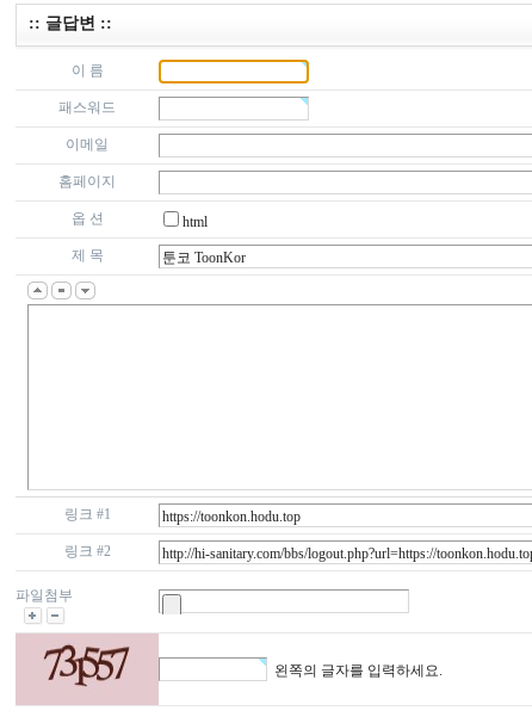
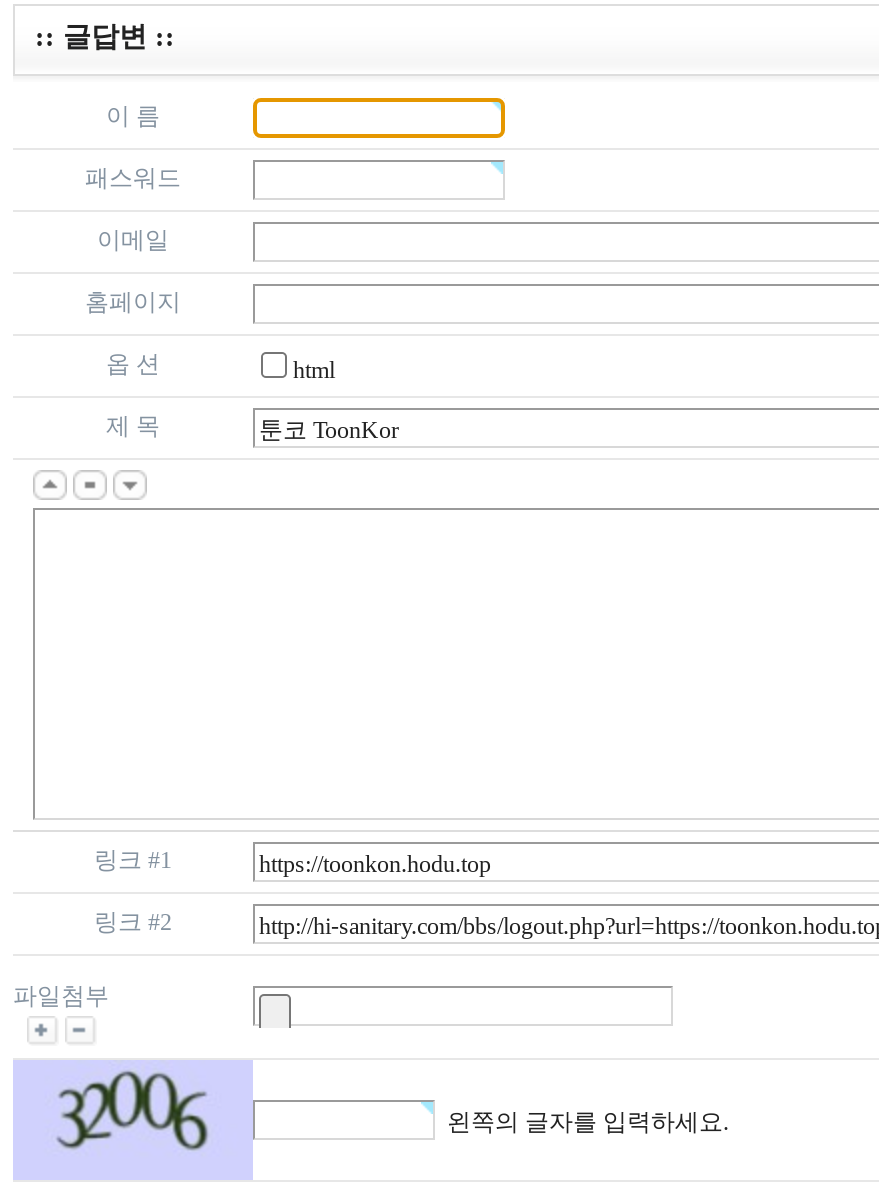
- [image]
+ [image]
